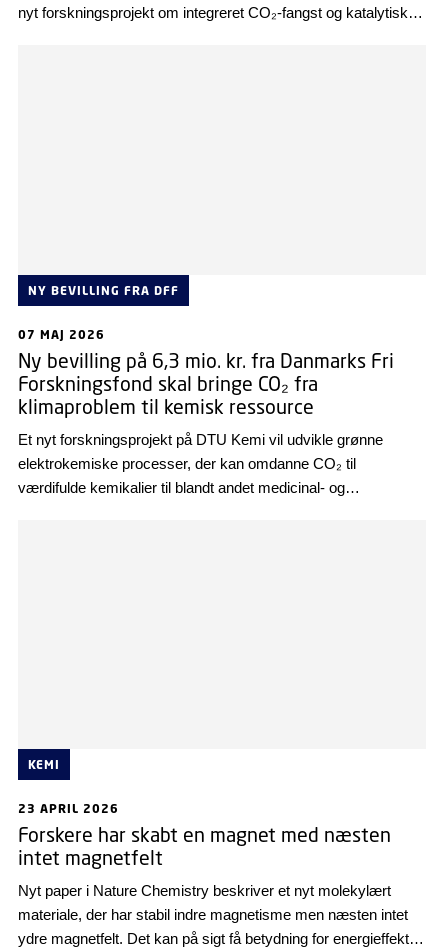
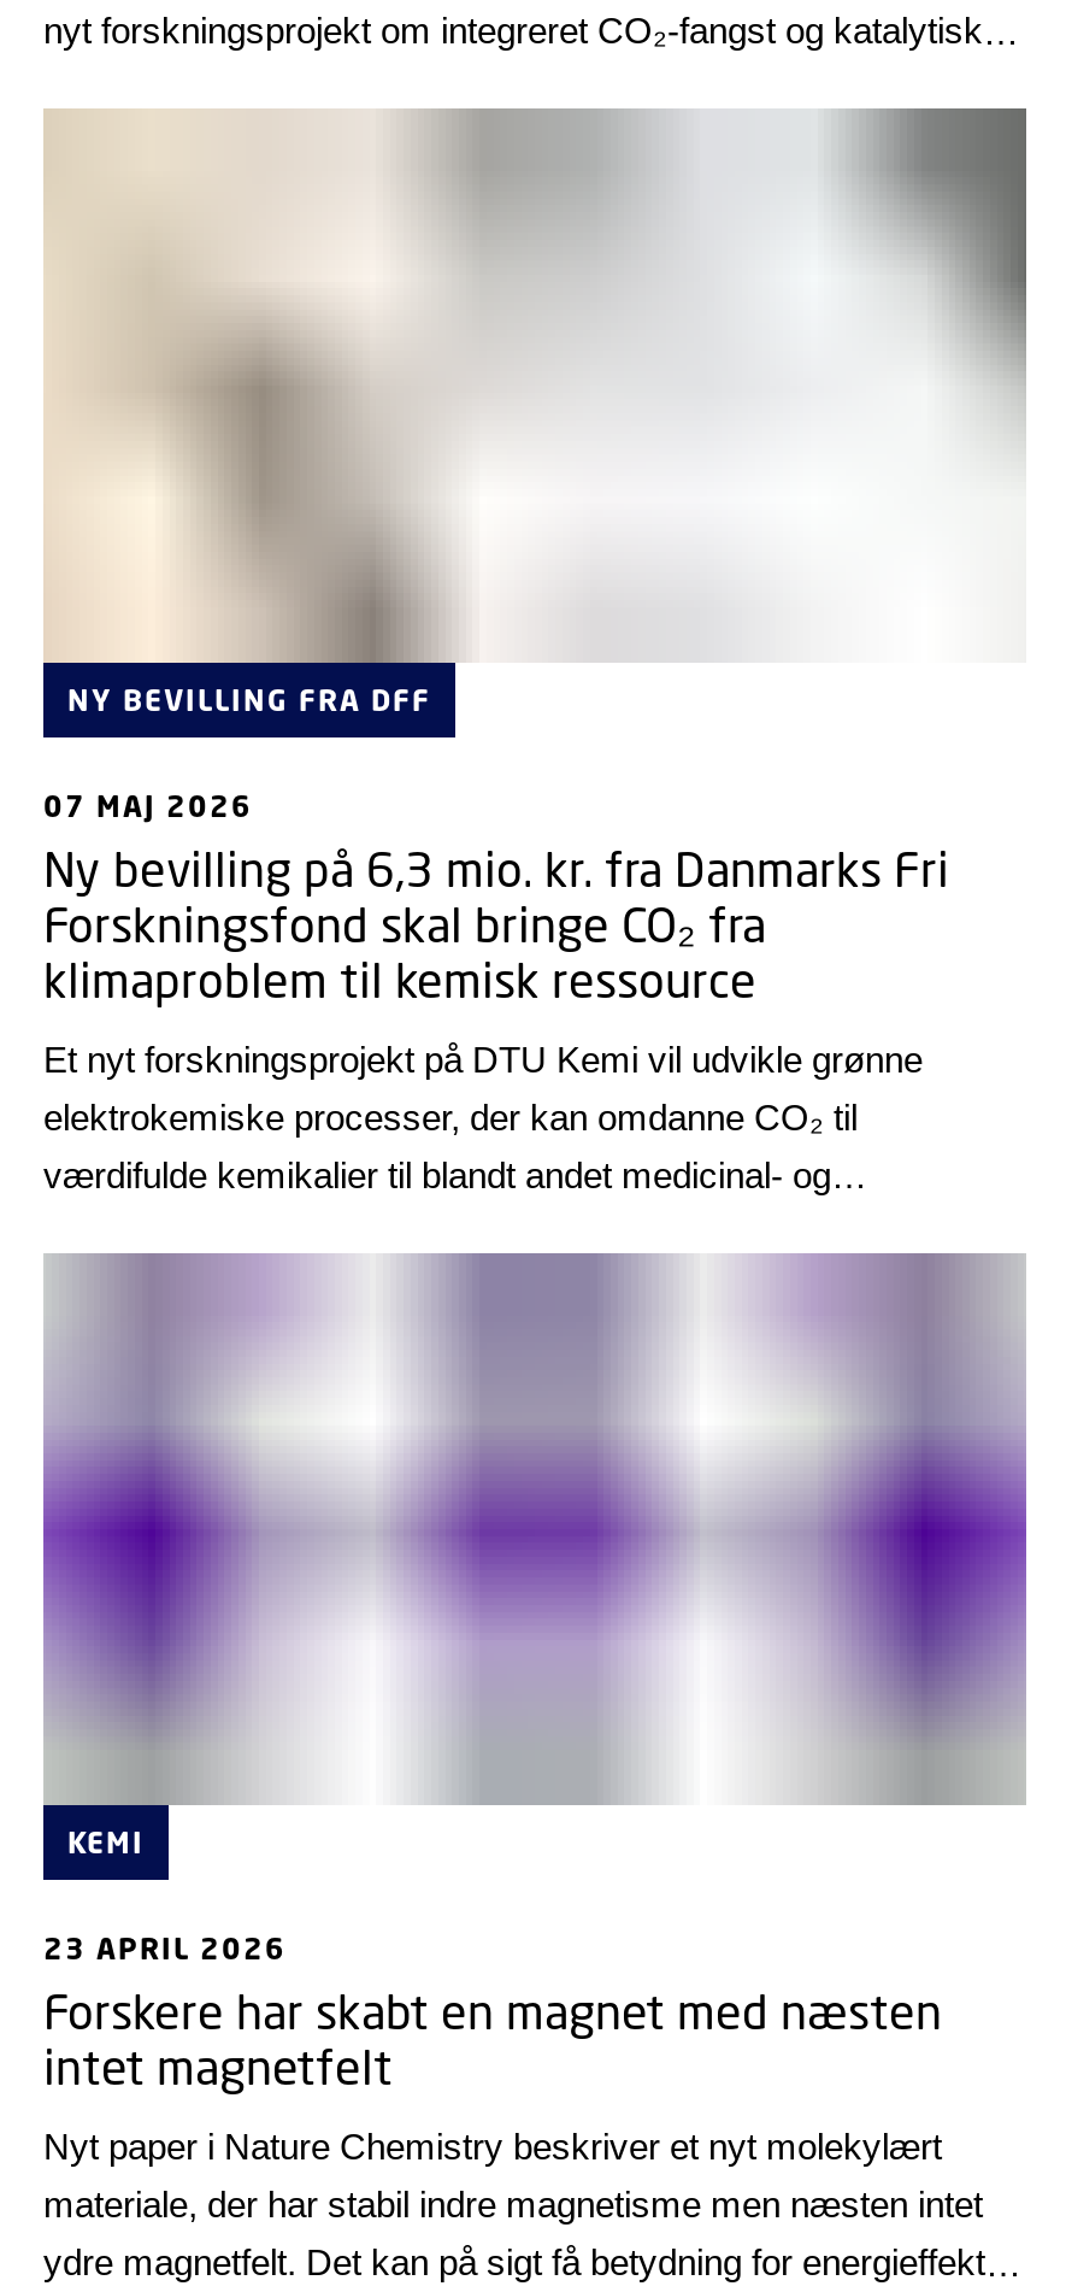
+ [image]

+ [image]

+ [image]
